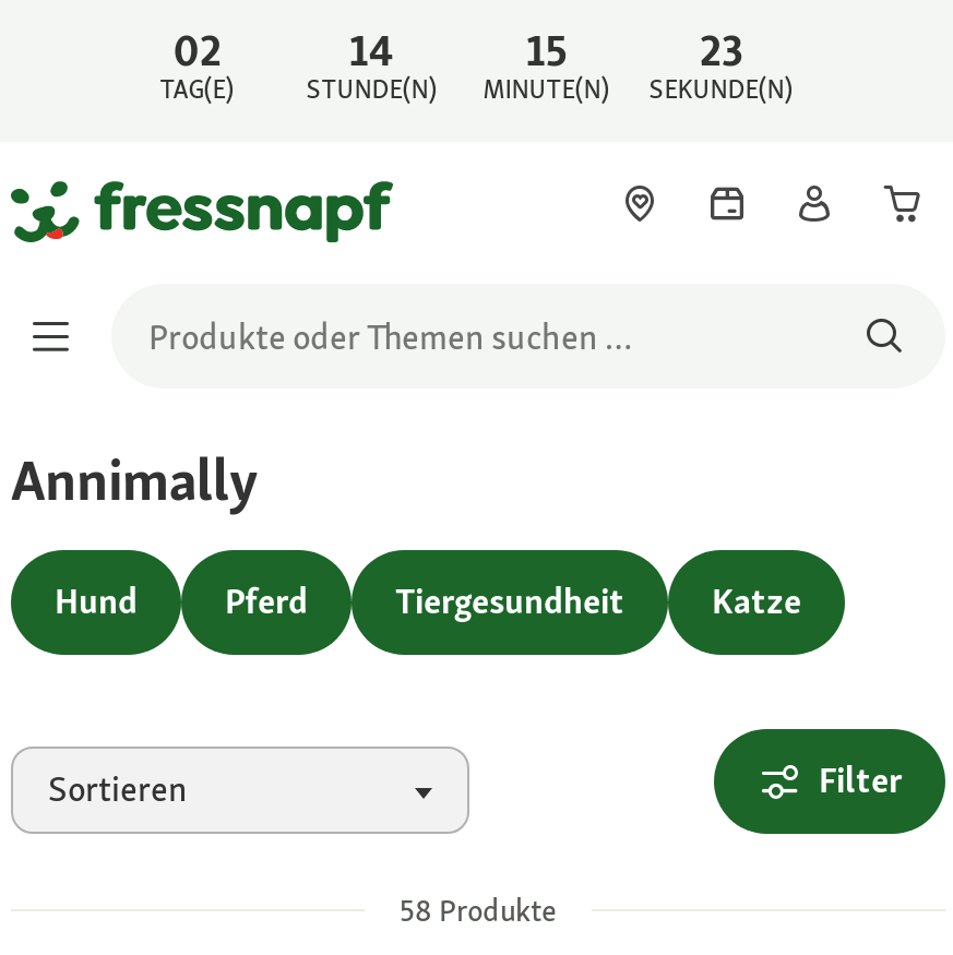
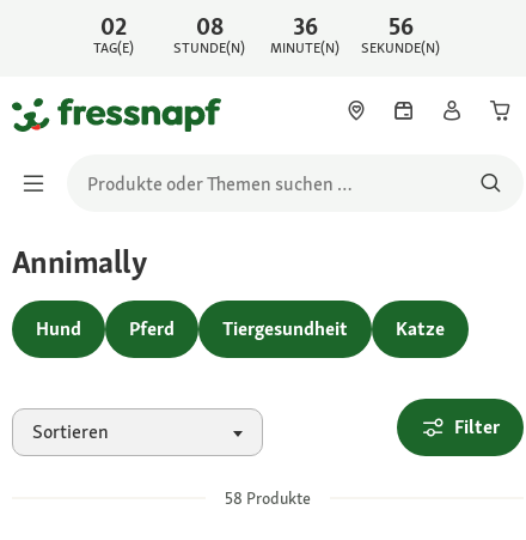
- 14
+ 08

- 15
+ 36

- 23
+ 56
